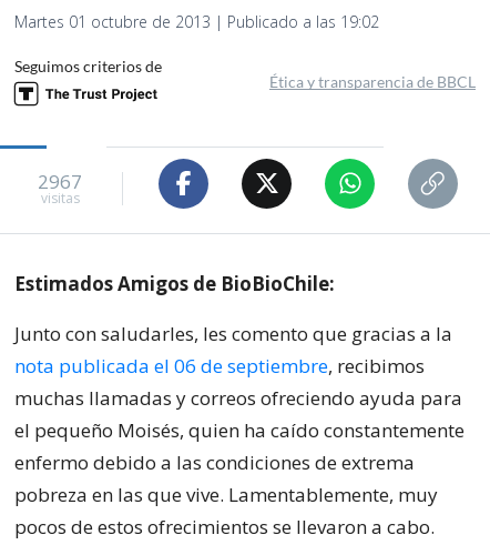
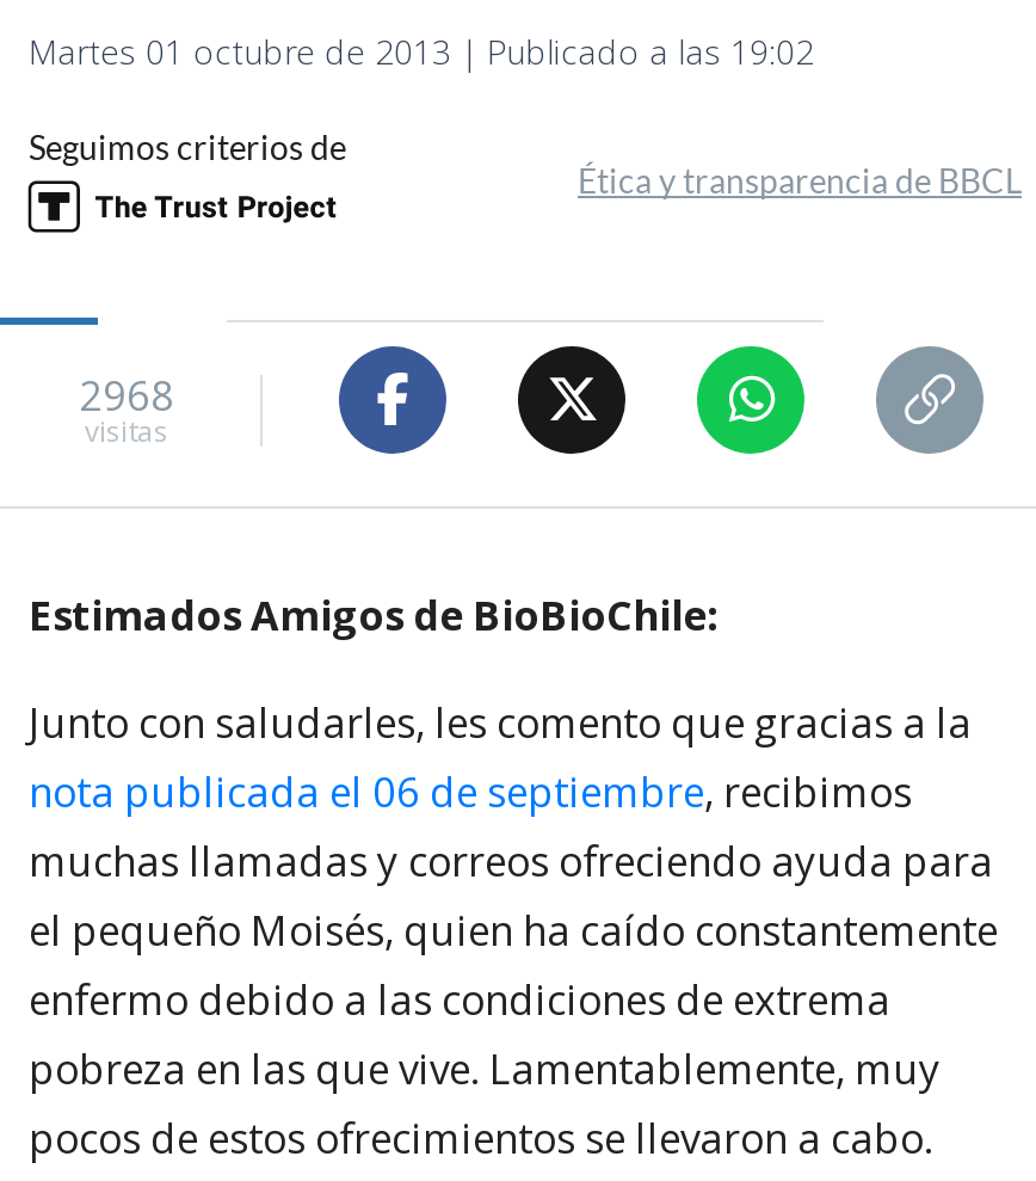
- 2967
+ 2968
